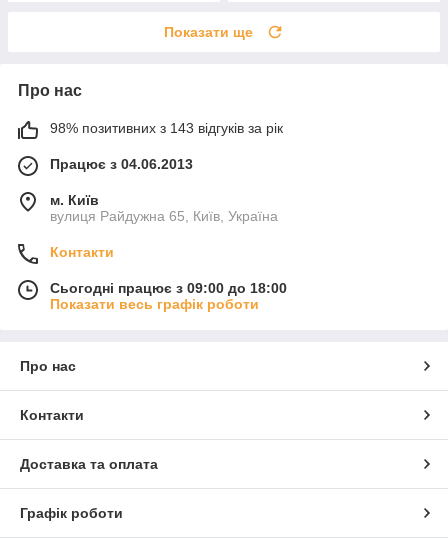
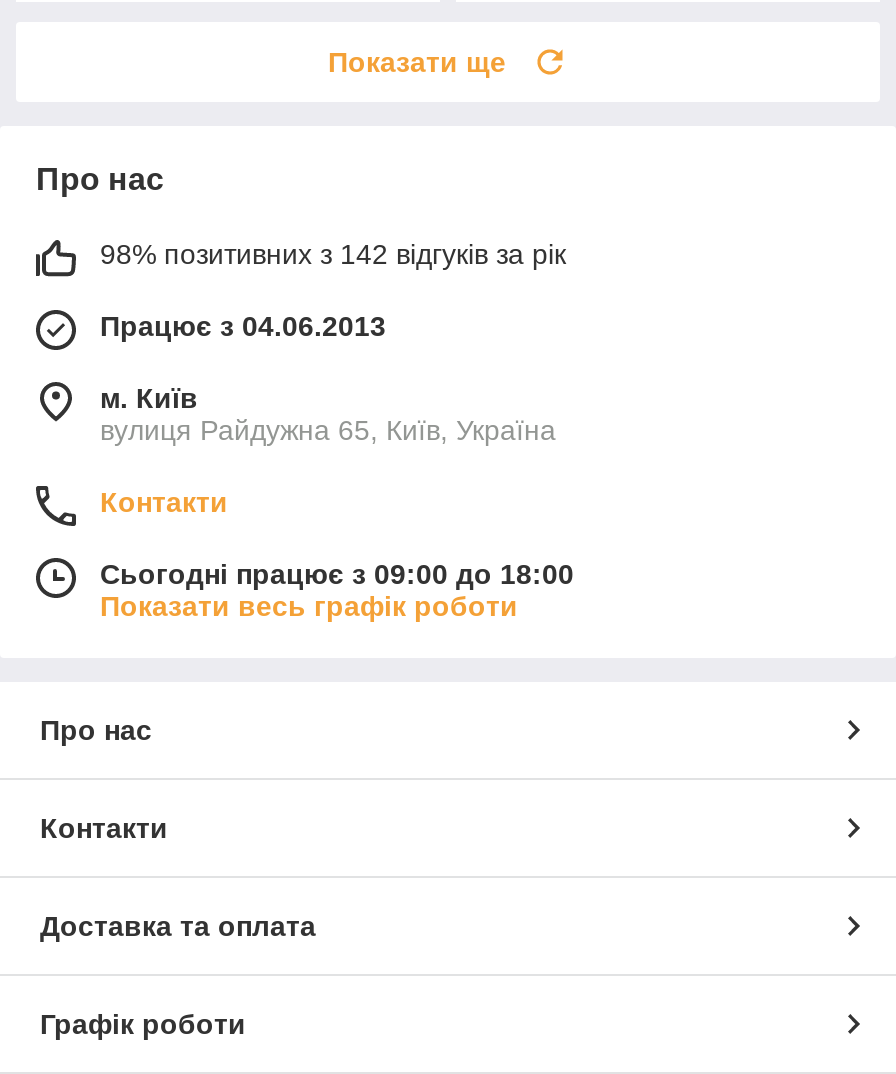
- 98% позитивних з 143 відгуків за рік
+ 98% позитивних з 142 відгуків за рік
